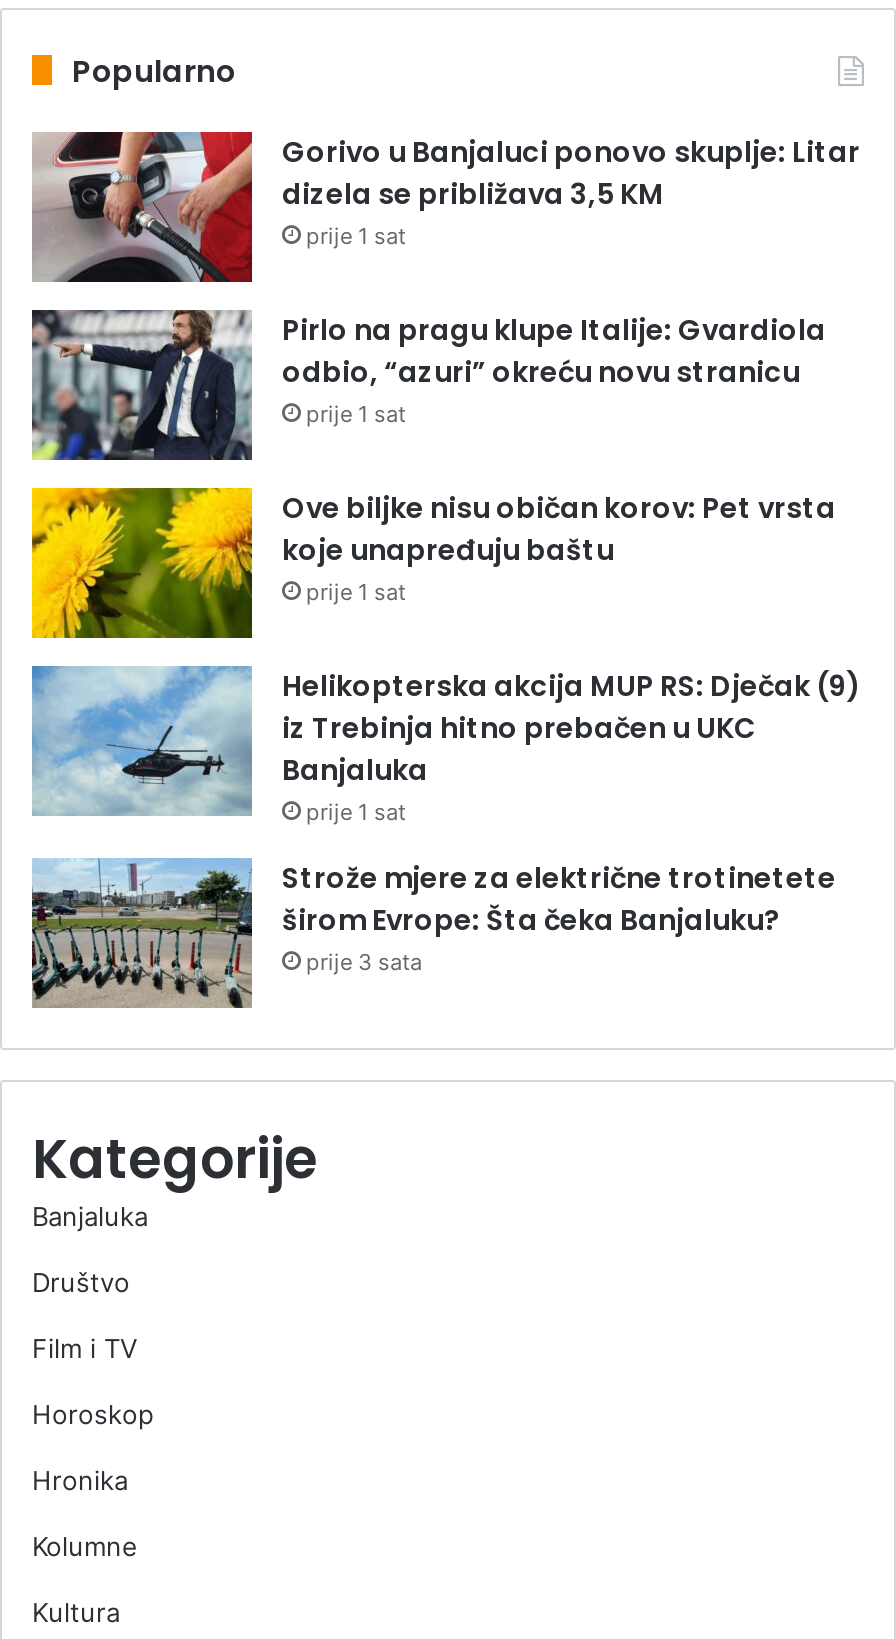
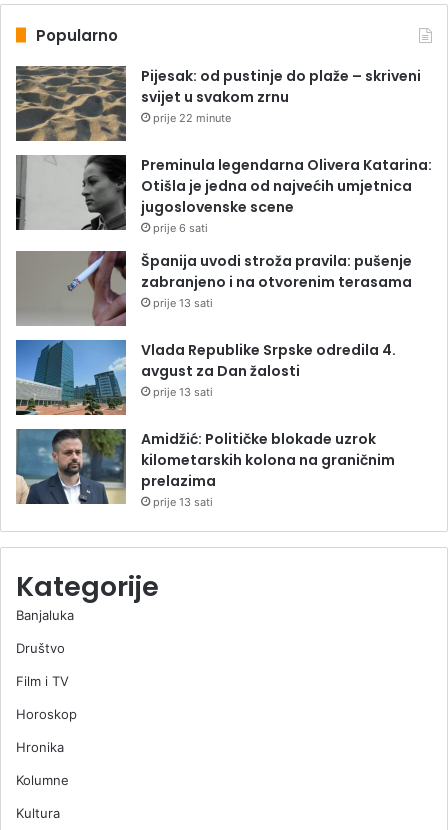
- [image]
- Gorivo u Banjaluci ponovo skuplje: Litar
- dizela se približava 3,5 KM
- prije 1 sat
+ [image]
+ Pijesak: od pustinje do plaže – skriveni
+ svijet u svakom zrnu
+ prije 22 minute

- [image]
- Pirlo na pragu klupe Italije: Gvardiola
- odbio, “azuri” okreću novu stranicu
- prije 1 sat
+ [image]
+ Preminula legendarna Olivera Katarina:
+ Otišla je jedna od najvećih umjetnica
+ jugoslovenske scene
+ prije 6 sati

- [image]
- Ove biljke nisu običan korov: Pet vrsta
- koje unapređuju baštu
- prije 1 sat
+ [image]
+ Španija uvodi stroža pravila: pušenje
+ zabranjeno i na otvorenim terasama
+ prije 13 sati

- [image]
- Helikopterska akcija MUP RS: Dječak (9)
- iz Trebinja hitno prebačen u UKC
- Banjaluka
- prije 1 sat
+ [image]
+ Vlada Republike Srpske odredila 4.
+ avgust za Dan žalosti
+ prije 13 sati

- [image]
- Strože mjere za električne trotinetete
- širom Evrope: Šta čeka Banjaluku?
- prije 3 sata
+ [image]
+ Amidžić: Političke blokade uzrok
+ kilometarskih kolona na graničnim
+ prelazima
+ prije 13 sati
